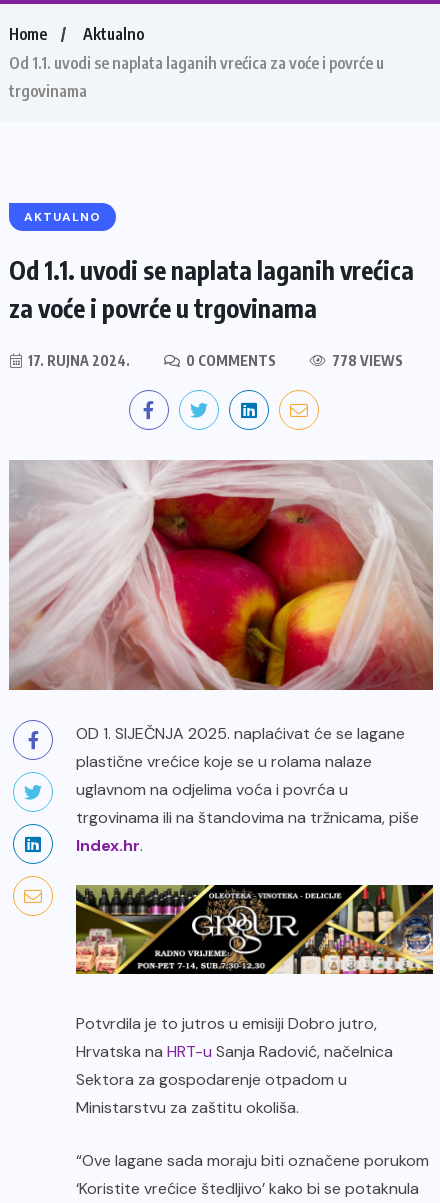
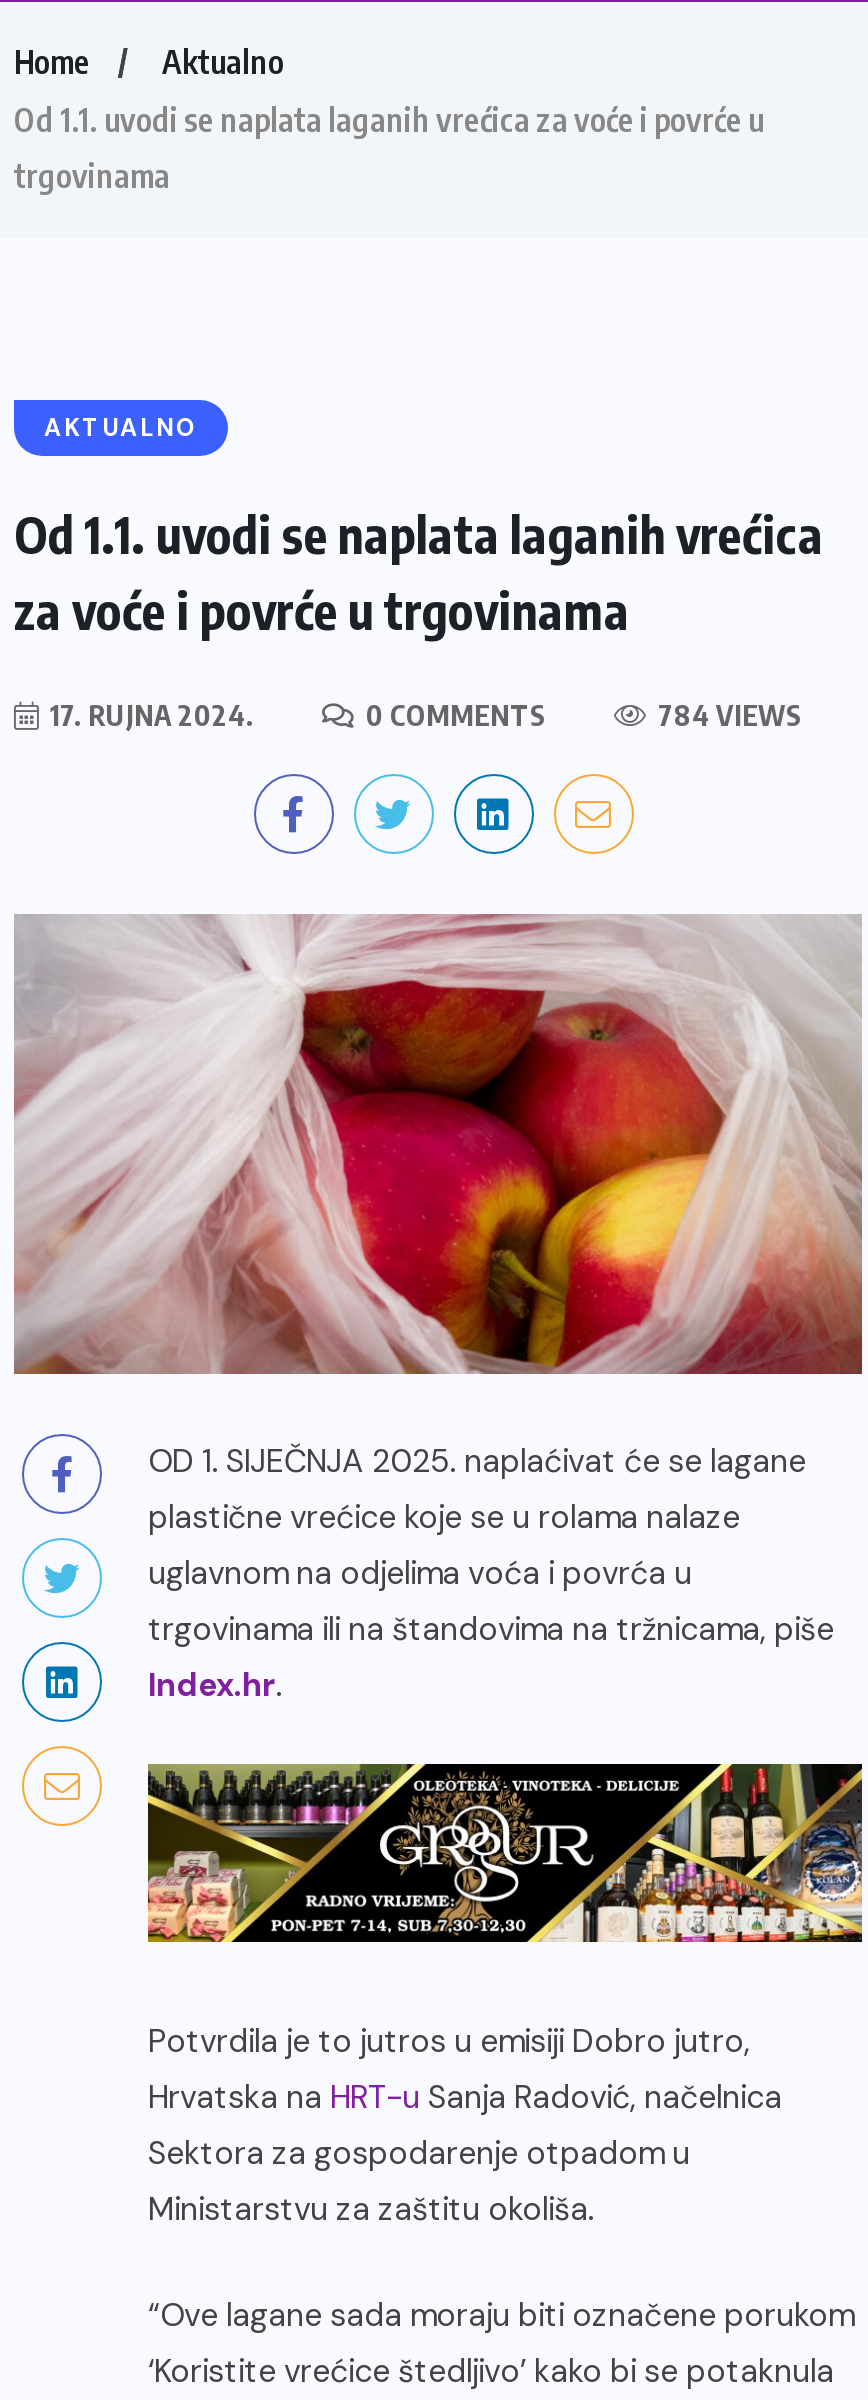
- 778 VIEWS
+ 784 VIEWS
